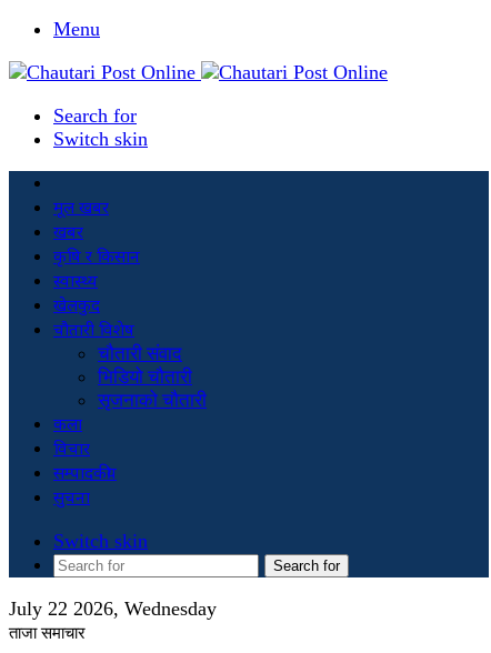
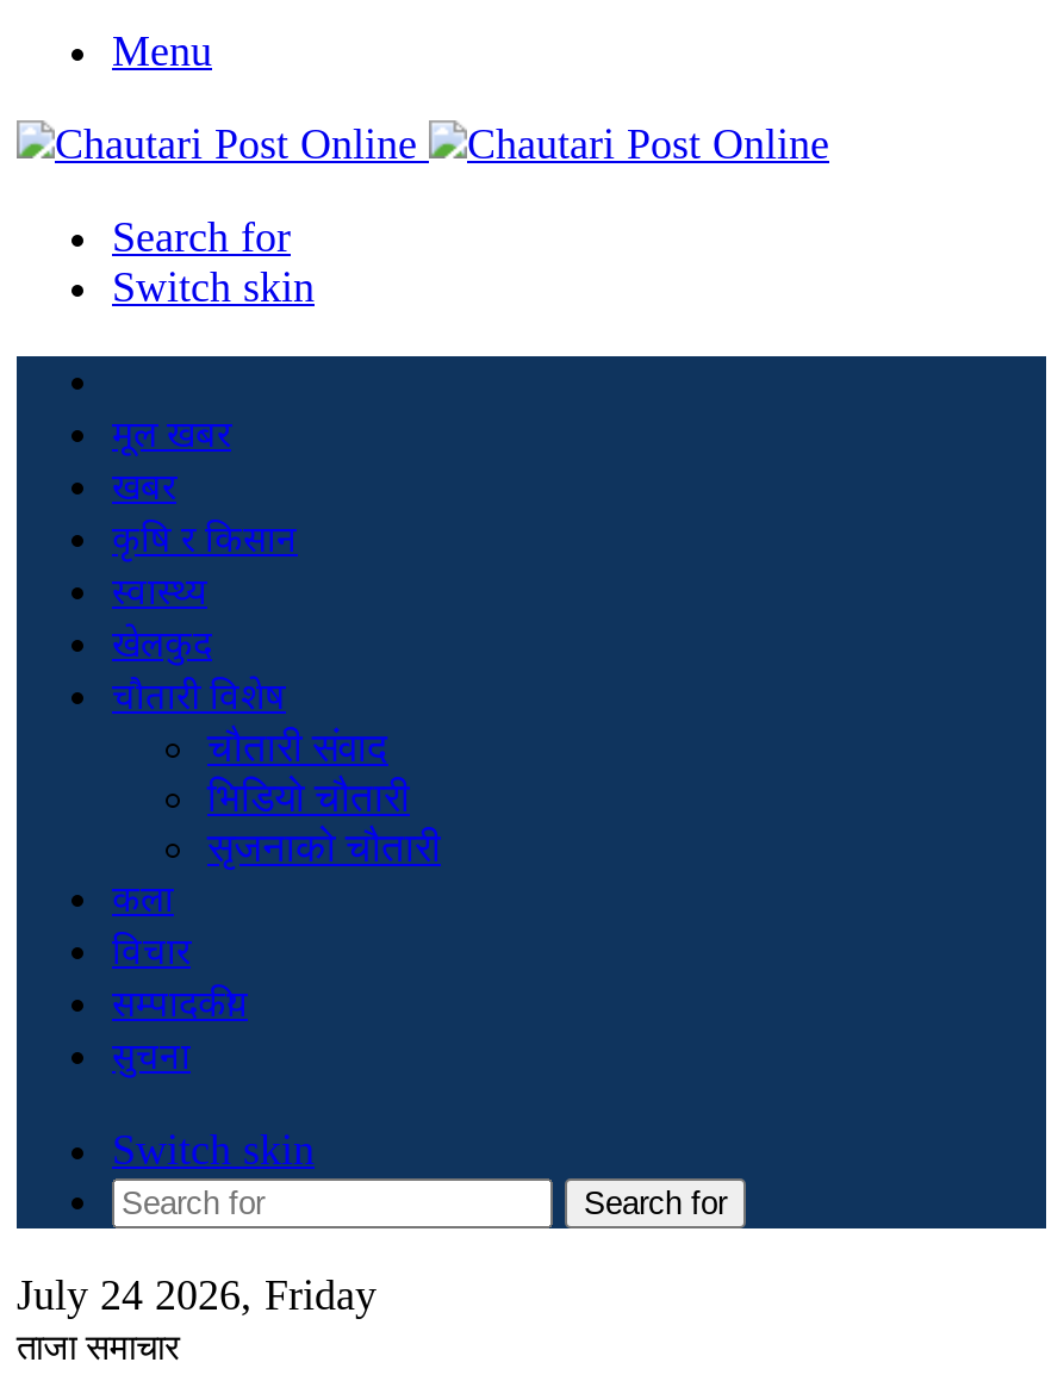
- July 22 2026, Wednesday
+ July 24 2026, Friday
